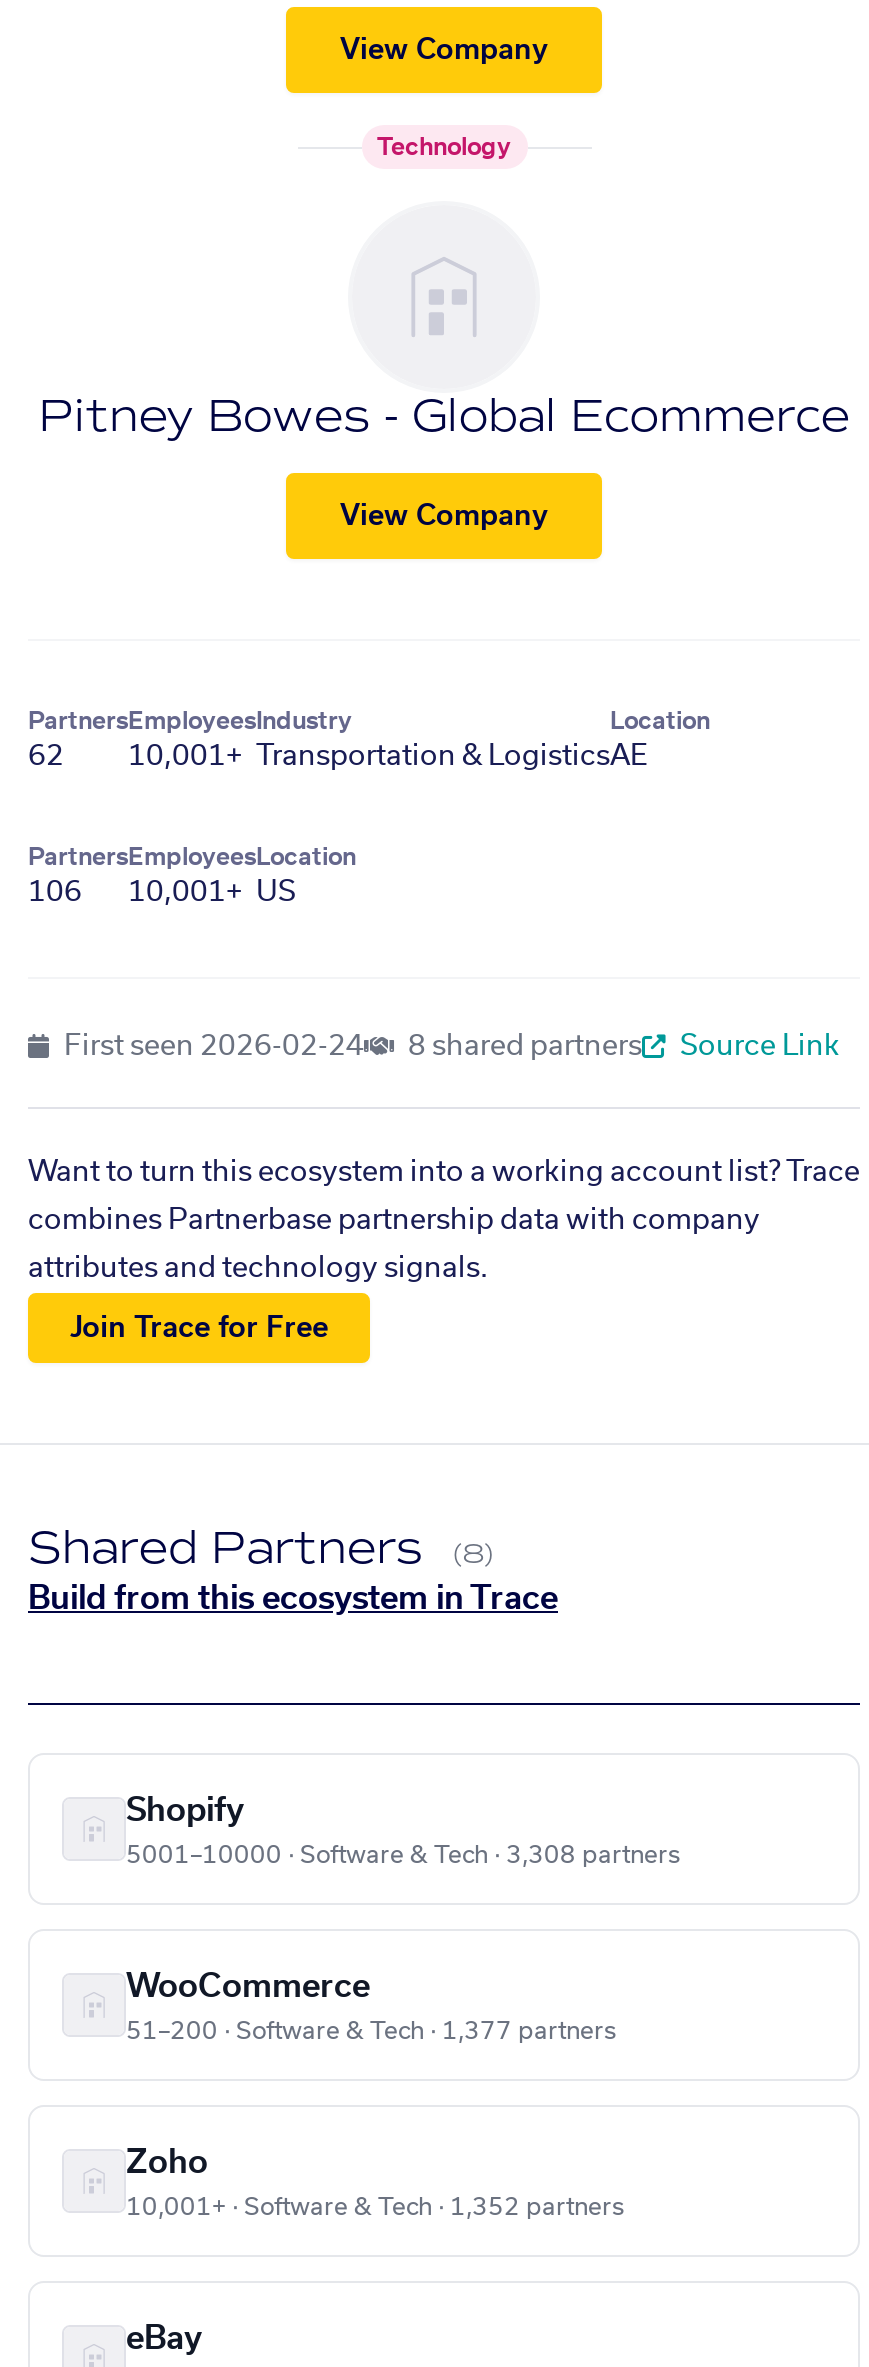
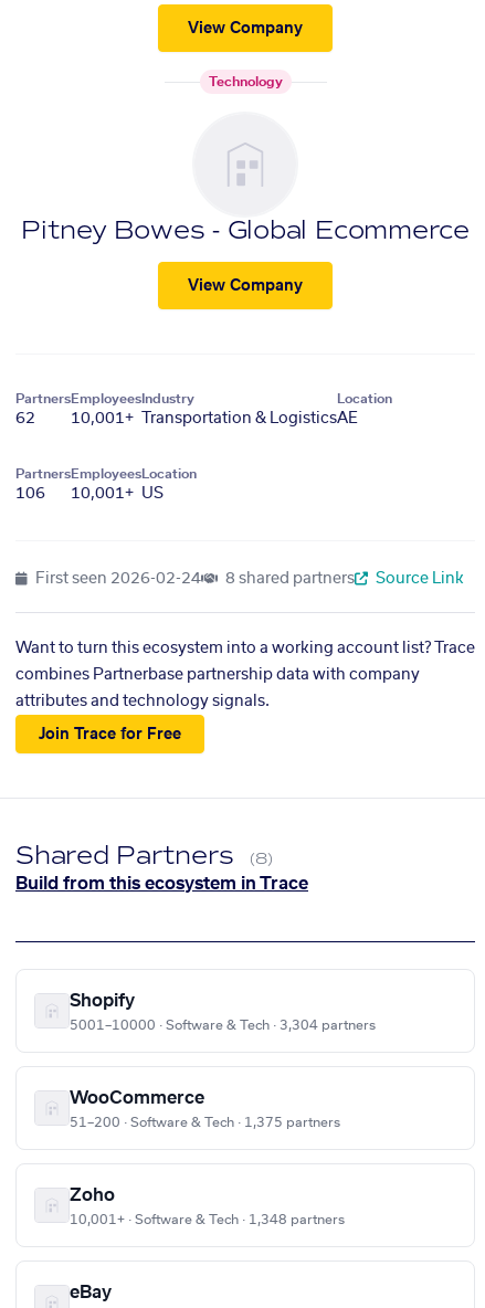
- 5001–10000 · Software & Tech · 3,308 partners
+ 5001–10000 · Software & Tech · 3,304 partners

- 51–200 · Software & Tech · 1,377 partners
+ 51–200 · Software & Tech · 1,375 partners

- 10,001+ · Software & Tech · 1,352 partners
+ 10,001+ · Software & Tech · 1,348 partners
